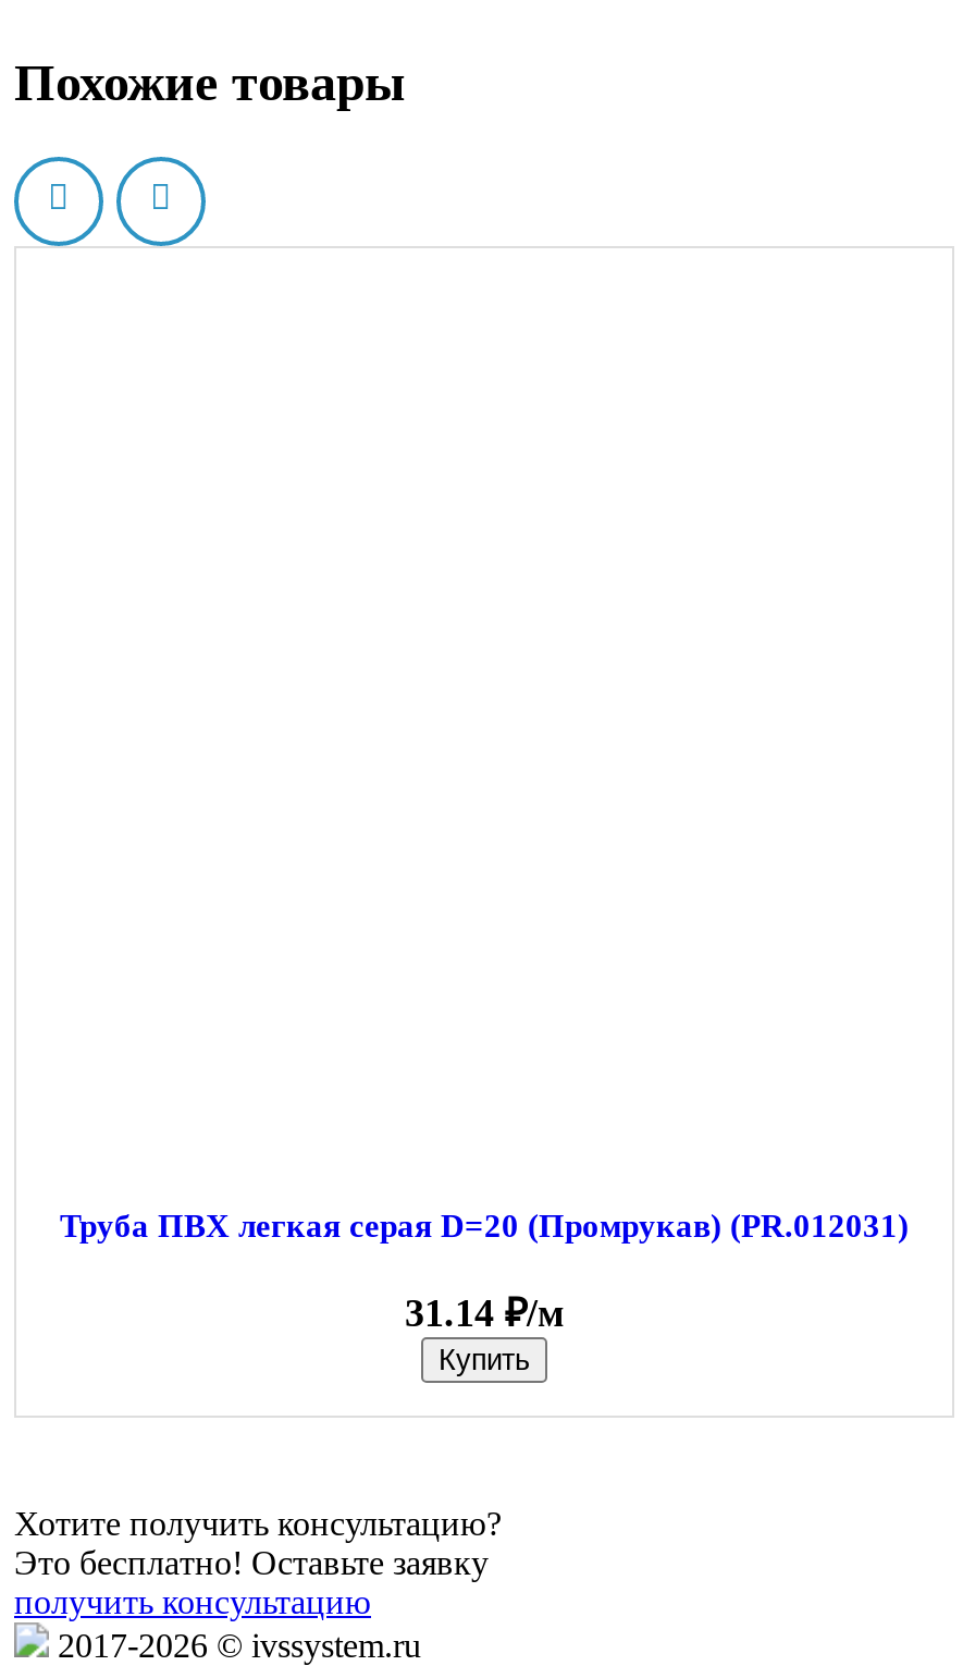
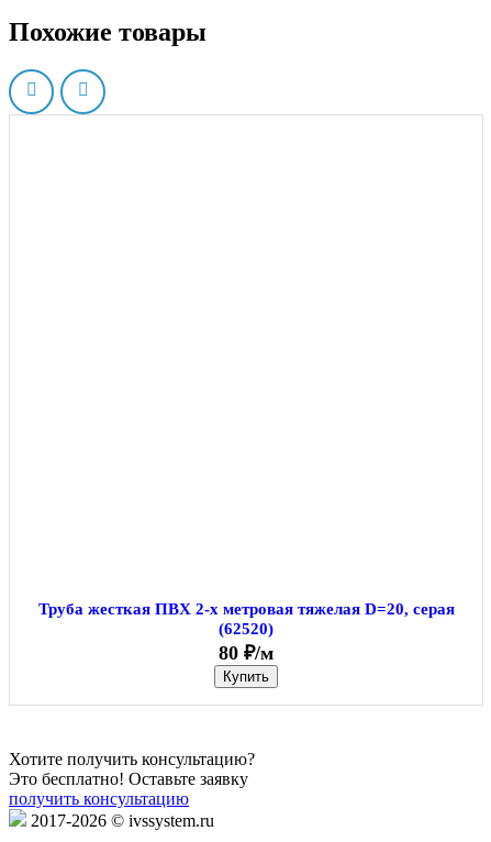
- Труба ПВХ легкая серая D=20 (Промрукав) (PR.012031)
- 31.14 ₽/м
+ Труба жесткая ПВХ 2-х метровая тяжелая D=20, серая
+ (62520)
+ 80 ₽/м
